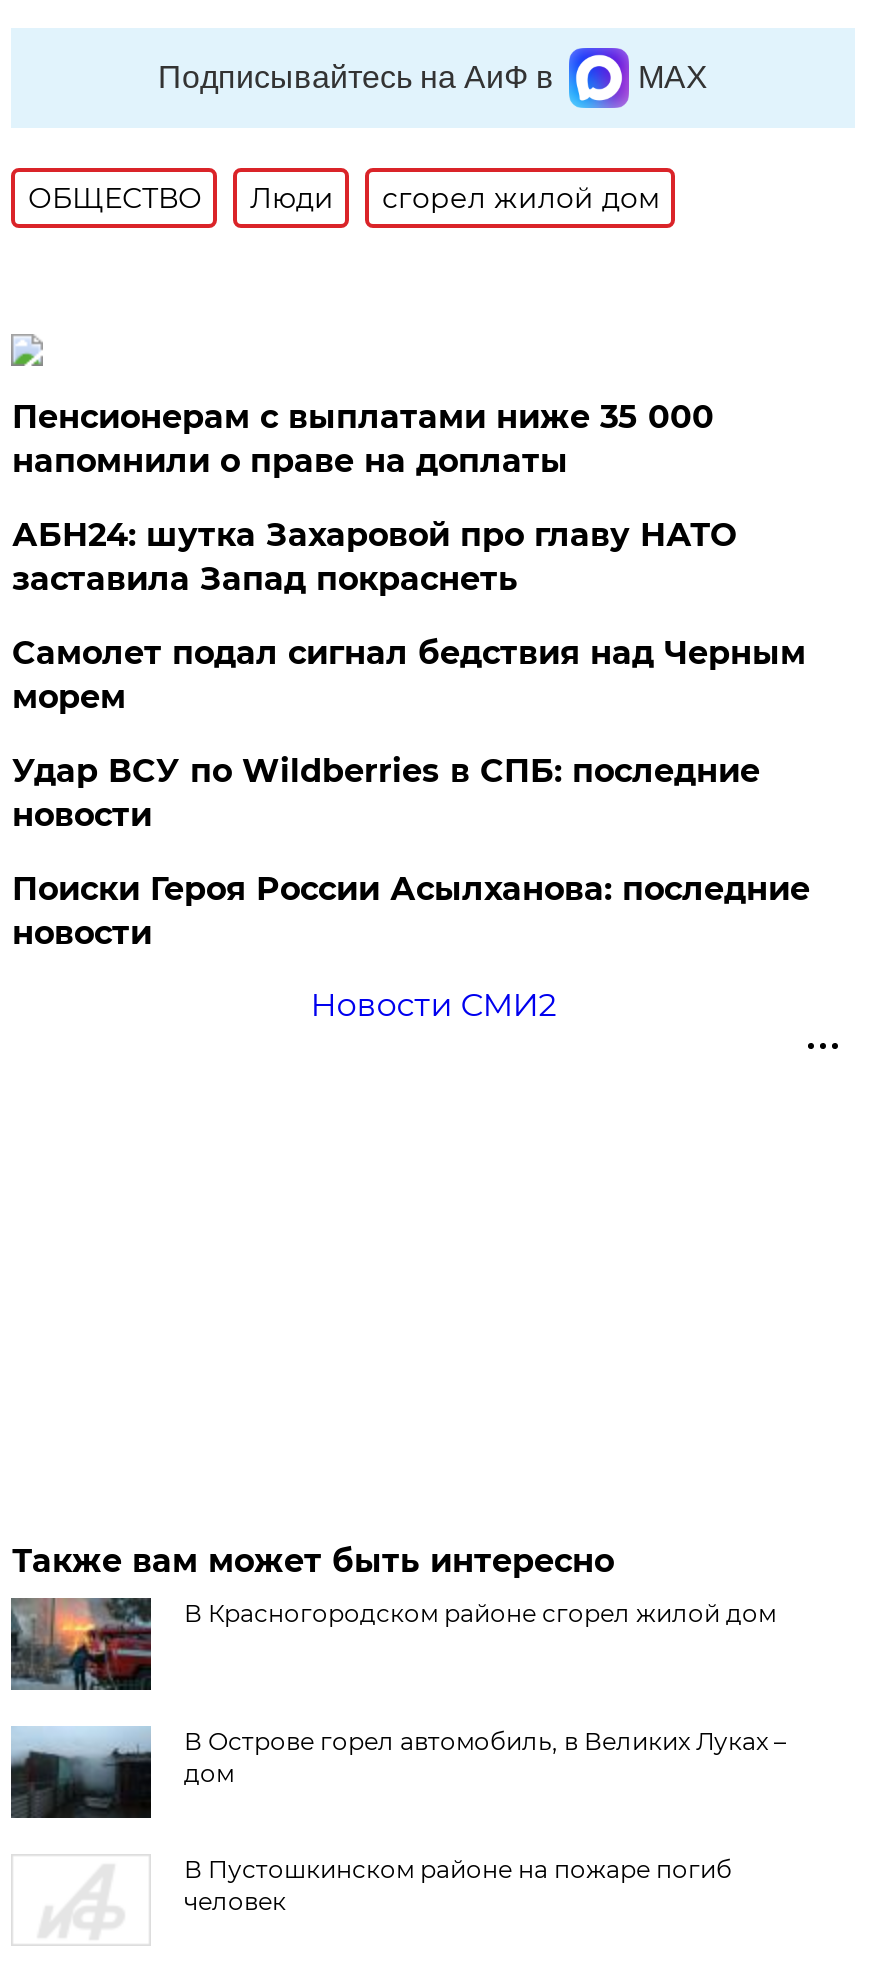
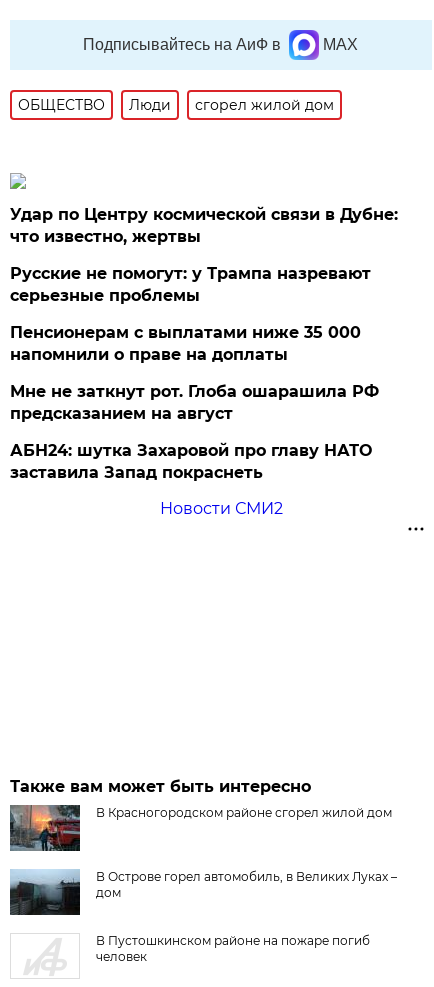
+ Удар по Центру космической связи в Дубне:
+ что известно, жертвы
+ Русские не помогут: у Трампа назревают
+ серьезные проблемы

moved down: Пенсионерам с выплатами ниже 35 000 | напомнили о праве на доплаты

+ Мне не заткнут рот. Глоба ошарашила РФ
+ предсказанием на август

moved down: АБН24: шутка Захаровой про главу НАТО | заставила Запад покраснеть

- Самолет подал сигнал бедствия над Черным
- морем
- Удар ВСУ по Wildberries в СПБ: последние
- новости
- Поиски Героя России Асылханова: последние
- новости
